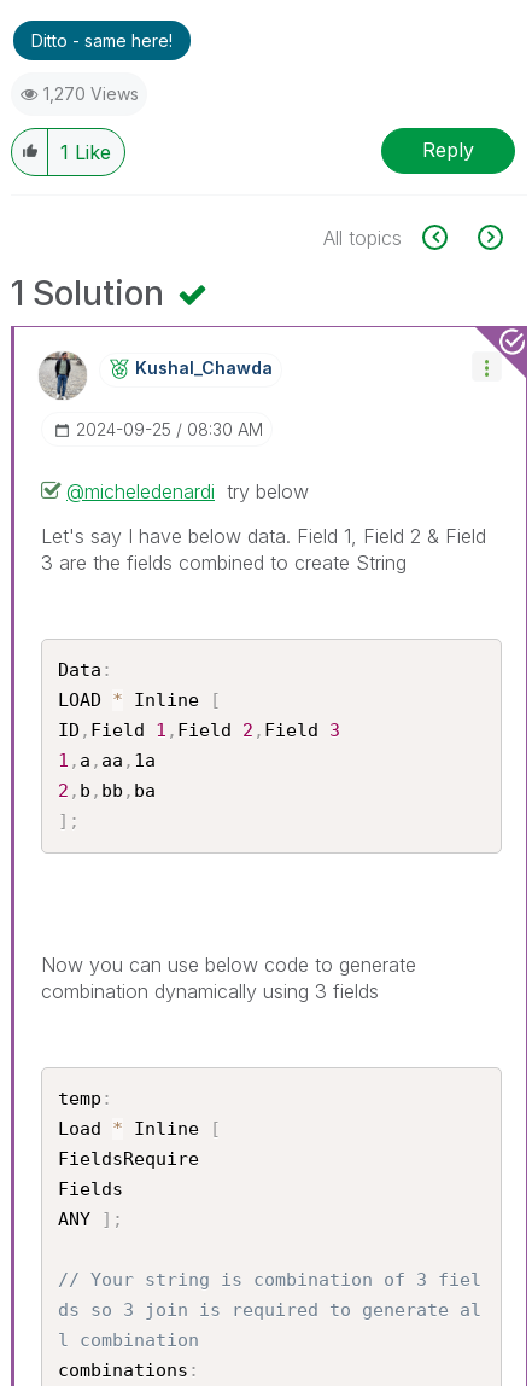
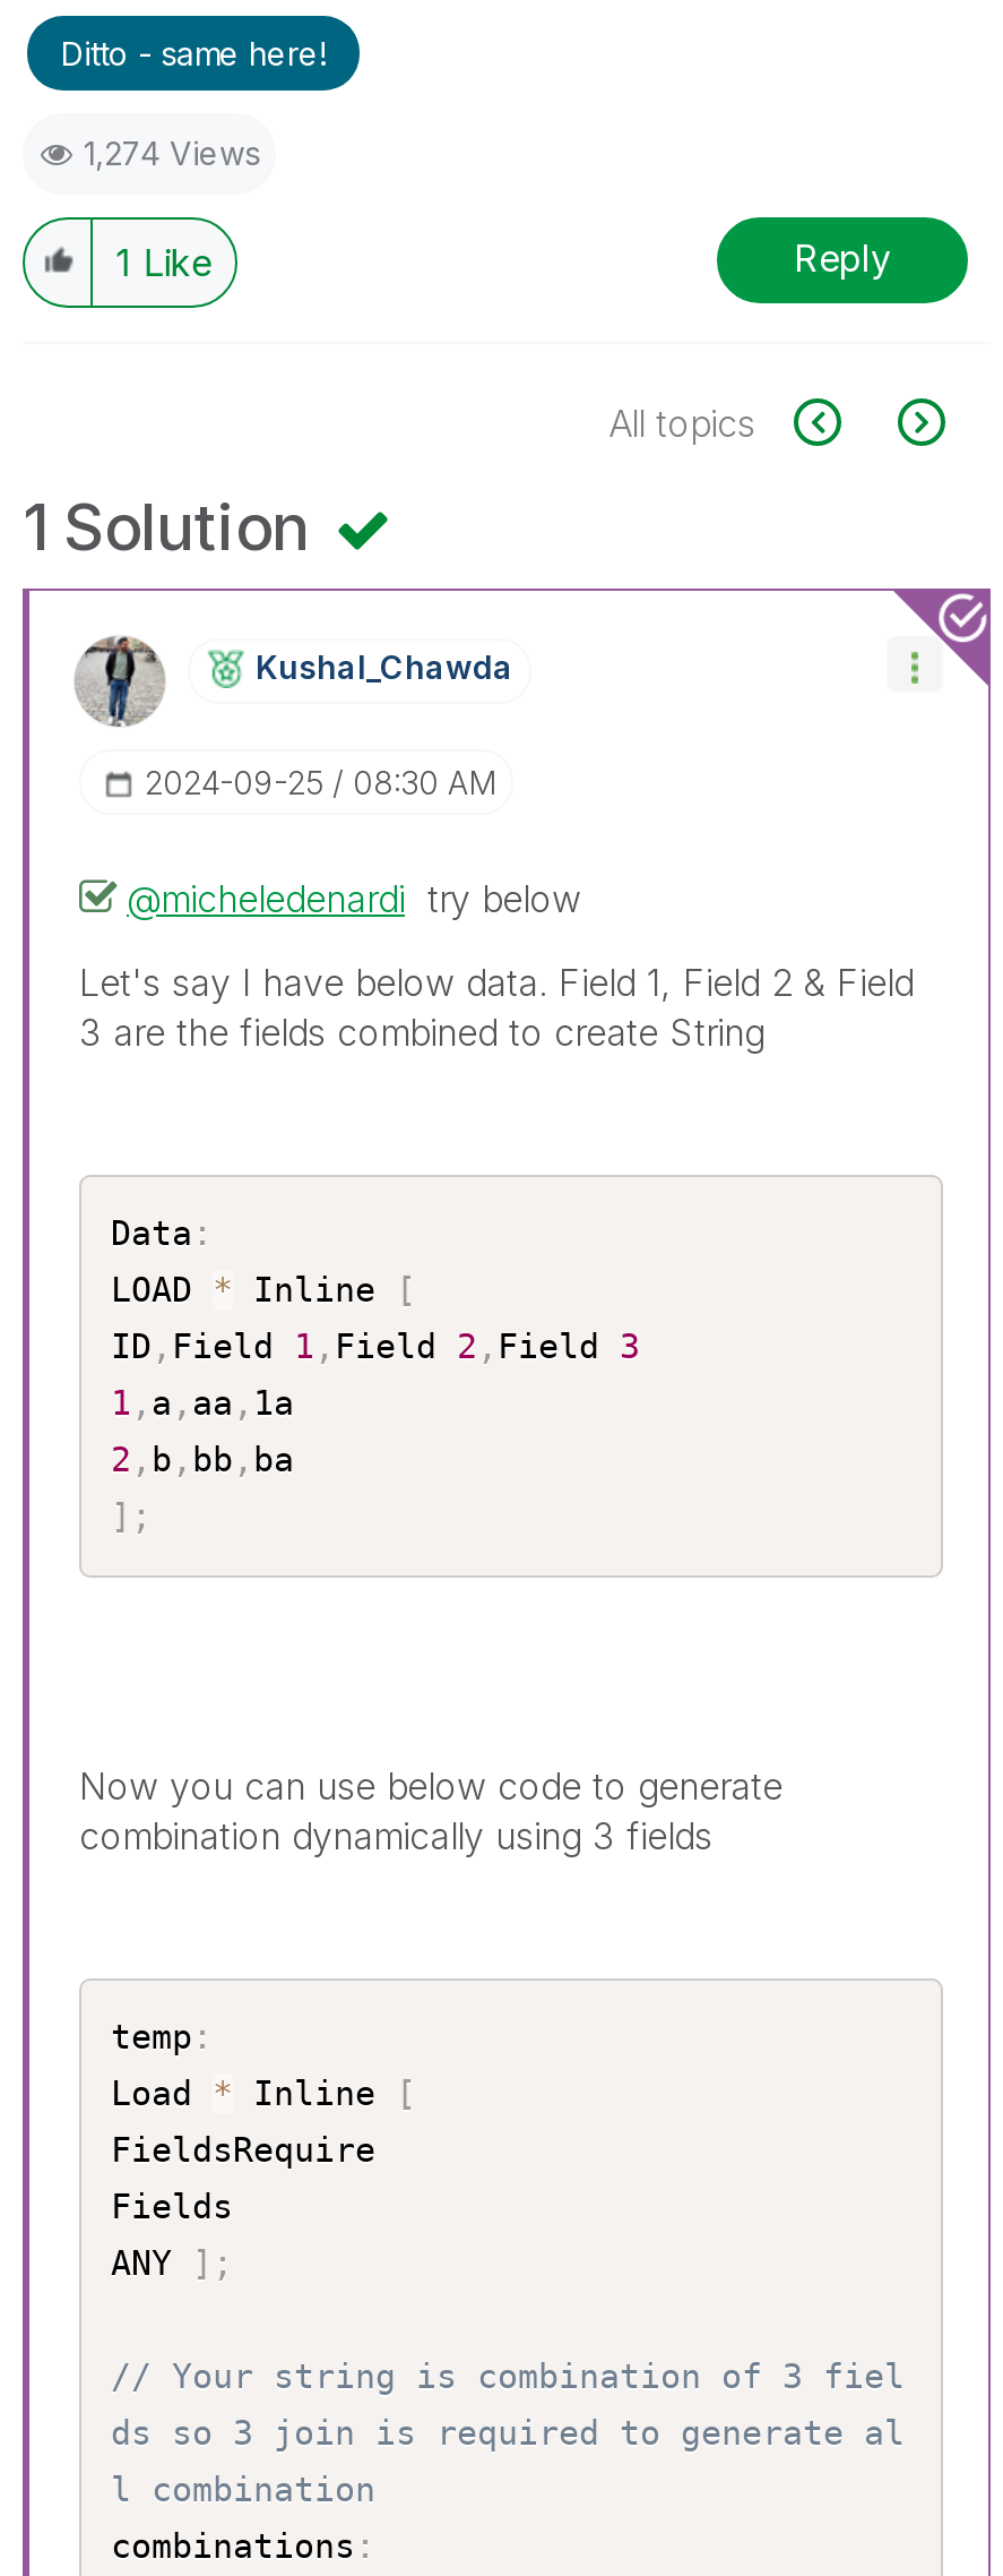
- 1,270 Views
+ 1,274 Views
